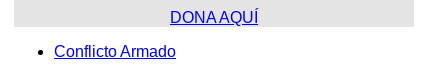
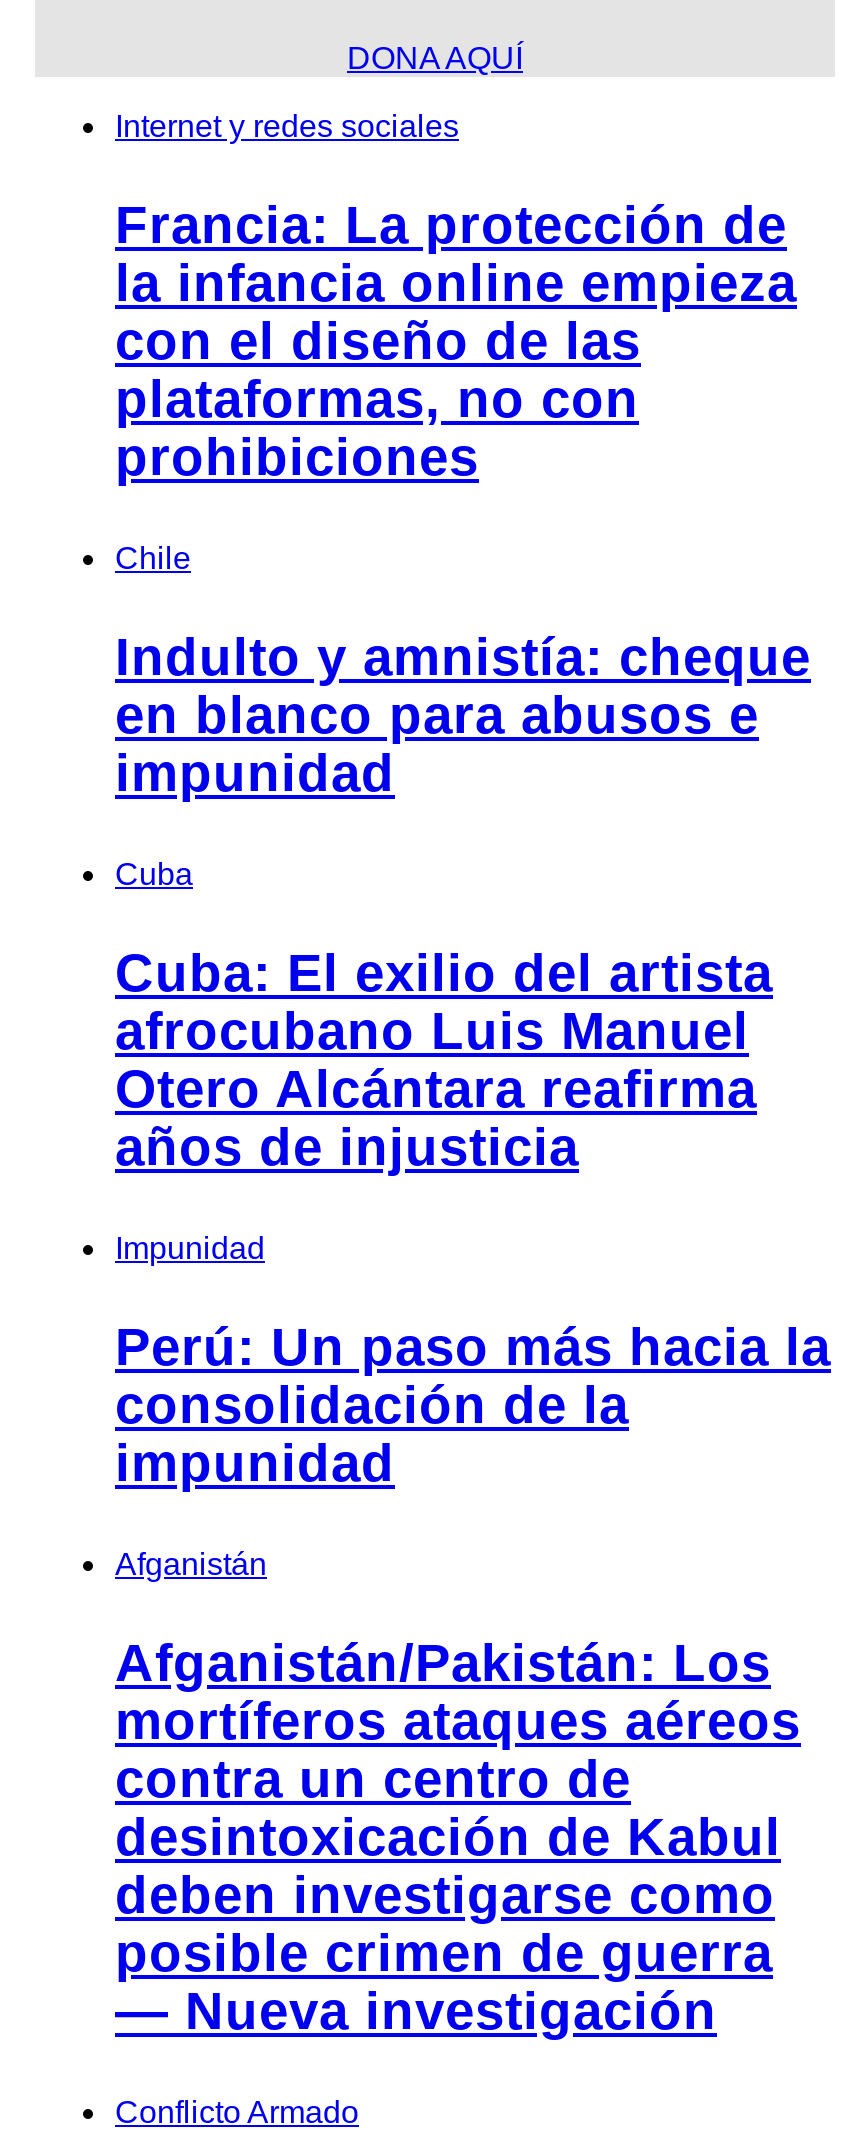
+ Internet y redes sociales
+ Francia: La protección de
+ la infancia online empieza
+ con el diseño de las
+ plataformas, no con
+ prohibiciones
+ Chile
+ Indulto y amnistía: cheque
+ en blanco para abusos e
+ impunidad
+ Cuba
+ Cuba: El exilio del artista
+ afrocubano Luis Manuel
+ Otero Alcántara reafirma
+ años de injusticia
+ Impunidad
+ Perú: Un paso más hacia la
+ consolidación de la
+ impunidad
+ Afganistán
+ Afganistán/Pakistán: Los
+ mortíferos ataques aéreos
+ contra un centro de
+ desintoxicación de Kabul
+ deben investigarse como
+ posible crimen de guerra
+ — Nueva investigación
